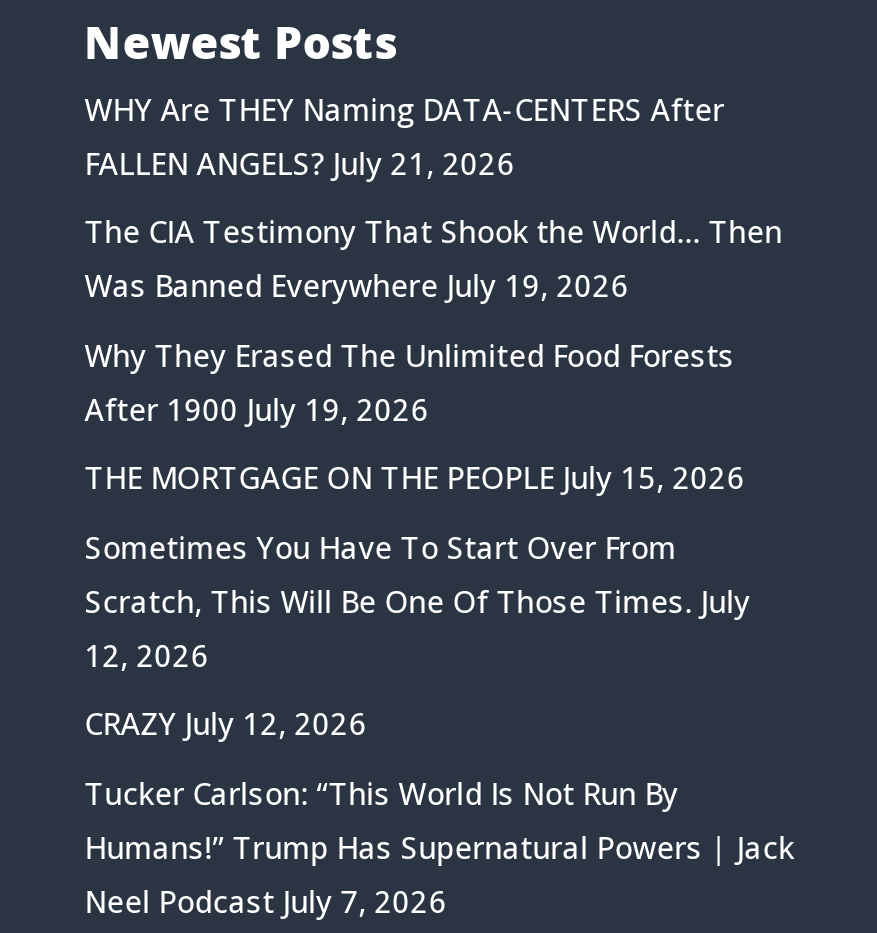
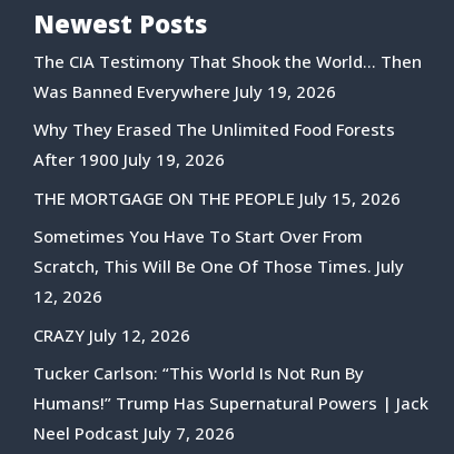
- WHY Are THEY Naming DATA-CENTERS After
- FALLEN ANGELS? July 21, 2026
